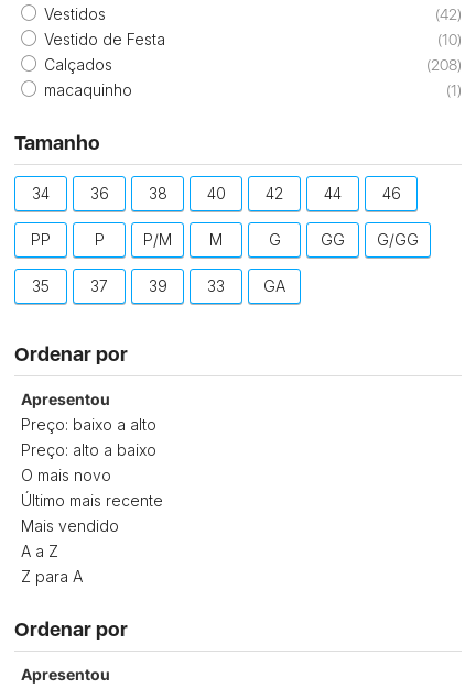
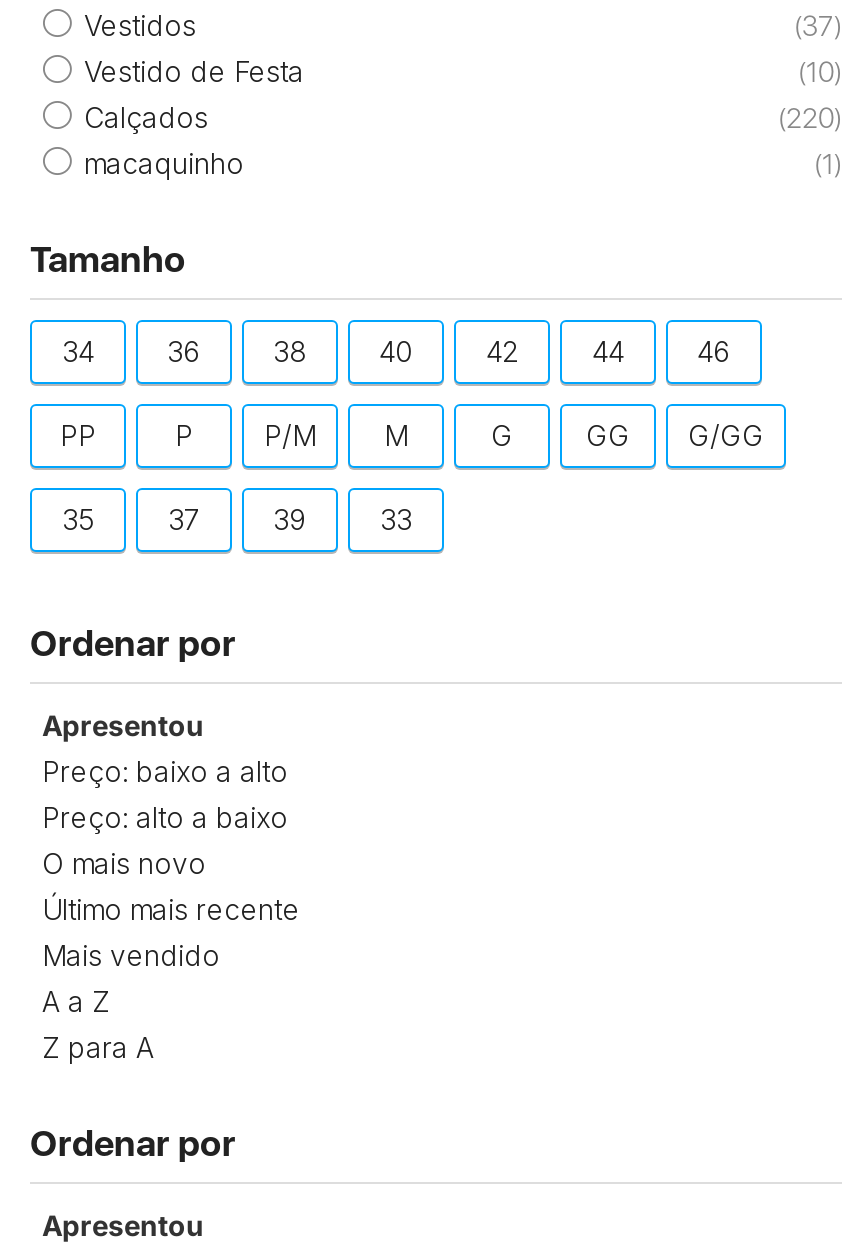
- (42)
+ (37)

- (208)
+ (220)

- GA
